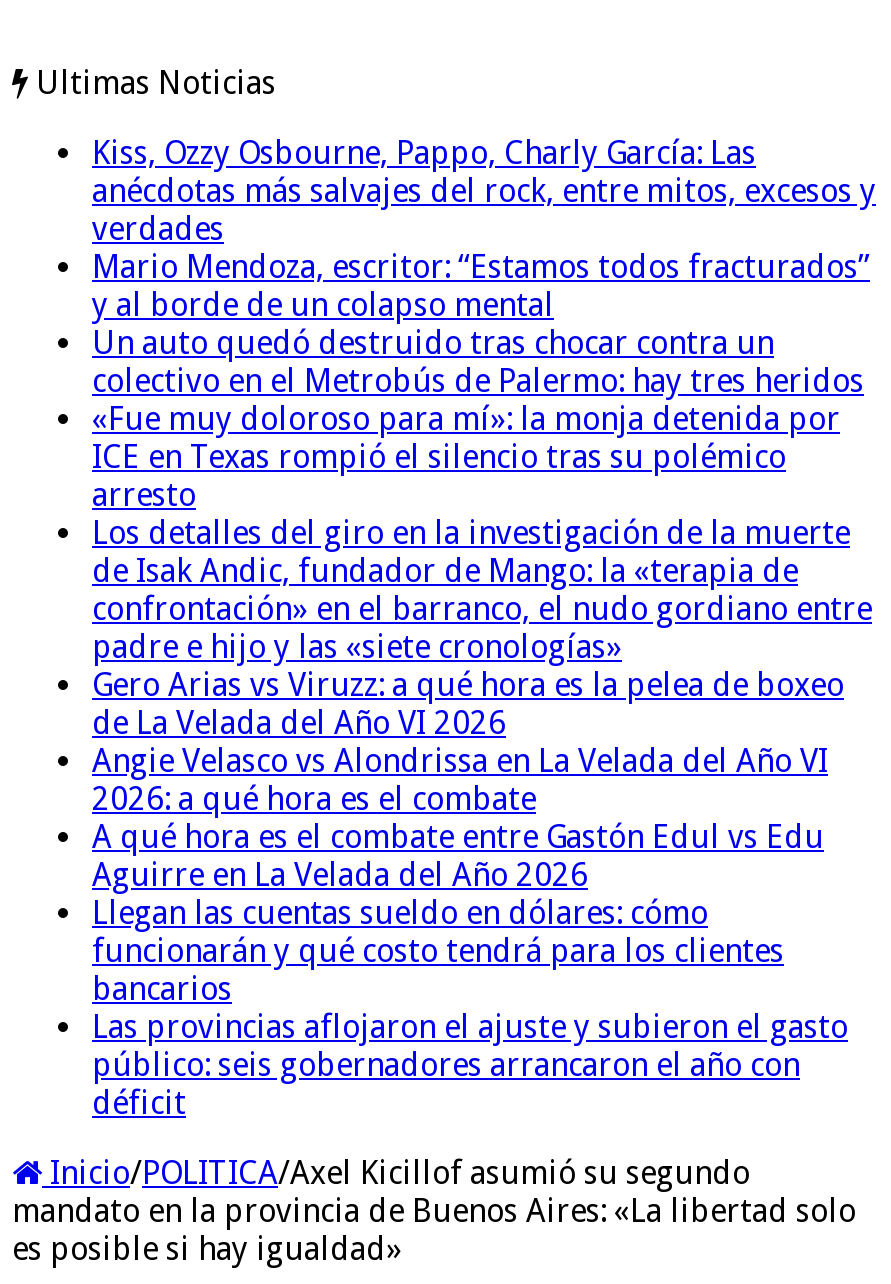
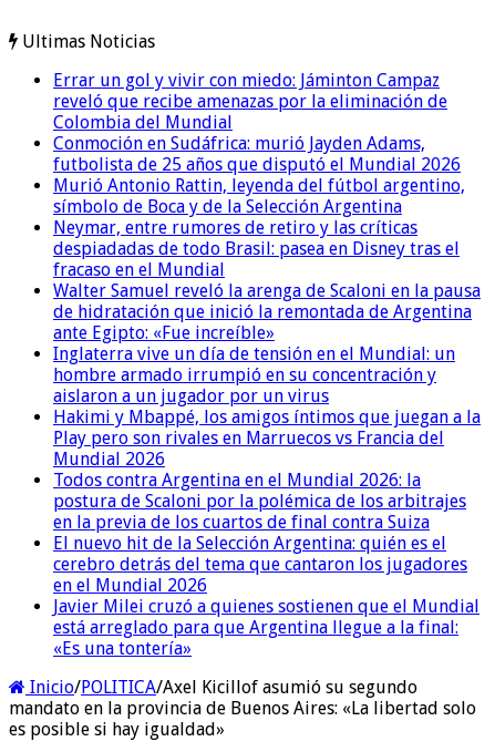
- Kiss, Ozzy Osbourne, Pappo, Charly García: Las
- anécdotas más salvajes del rock, entre mitos, excesos y
- verdades
- Mario Mendoza, escritor: “Estamos todos fracturados”
- y al borde de un colapso mental
- Un auto quedó destruido tras chocar contra un
- colectivo en el Metrobús de Palermo: hay tres heridos
- «Fue muy doloroso para mí»: la monja detenida por
- ICE en Texas rompió el silencio tras su polémico
- arresto
- Los detalles del giro en la investigación de la muerte
- de Isak Andic, fundador de Mango: la «terapia de
- confrontación» en el barranco, el nudo gordiano entre
- padre e hijo y las «siete cronologías»
- Gero Arias vs Viruzz: a qué hora es la pelea de boxeo
- de La Velada del Año VI 2026
- Angie Velasco vs Alondrissa en La Velada del Año VI
- 2026: a qué hora es el combate
- A qué hora es el combate entre Gastón Edul vs Edu
- Aguirre en La Velada del Año 2026
- Llegan las cuentas sueldo en dólares: cómo
- funcionarán y qué costo tendrá para los clientes
- bancarios
- Las provincias aflojaron el ajuste y subieron el gasto
- público: seis gobernadores arrancaron el año con
- déficit
+ Errar un gol y vivir con miedo: Jáminton Campaz
+ reveló que recibe amenazas por la eliminación de
+ Colombia del Mundial
+ Conmoción en Sudáfrica: murió Jayden Adams,
+ futbolista de 25 años que disputó el Mundial 2026
+ Murió Antonio Rattin, leyenda del fútbol argentino,
+ símbolo de Boca y de la Selección Argentina
+ Neymar, entre rumores de retiro y las críticas
+ despiadadas de todo Brasil: pasea en Disney tras el
+ fracaso en el Mundial
+ Walter Samuel reveló la arenga de Scaloni en la pausa
+ de hidratación que inició la remontada de Argentina
+ ante Egipto: «Fue increíble»
+ Inglaterra vive un día de tensión en el Mundial: un
+ hombre armado irrumpió en su concentración y
+ aislaron a un jugador por un virus
+ Hakimi y Mbappé, los amigos íntimos que juegan a la
+ Play pero son rivales en Marruecos vs Francia del
+ Mundial 2026
+ Todos contra Argentina en el Mundial 2026: la
+ postura de Scaloni por la polémica de los arbitrajes
+ en la previa de los cuartos de final contra Suiza
+ El nuevo hit de la Selección Argentina: quién es el
+ cerebro detrás del tema que cantaron los jugadores
+ en el Mundial 2026
+ Javier Milei cruzó a quienes sostienen que el Mundial
+ está arreglado para que Argentina llegue a la final:
+ «Es una tontería»
